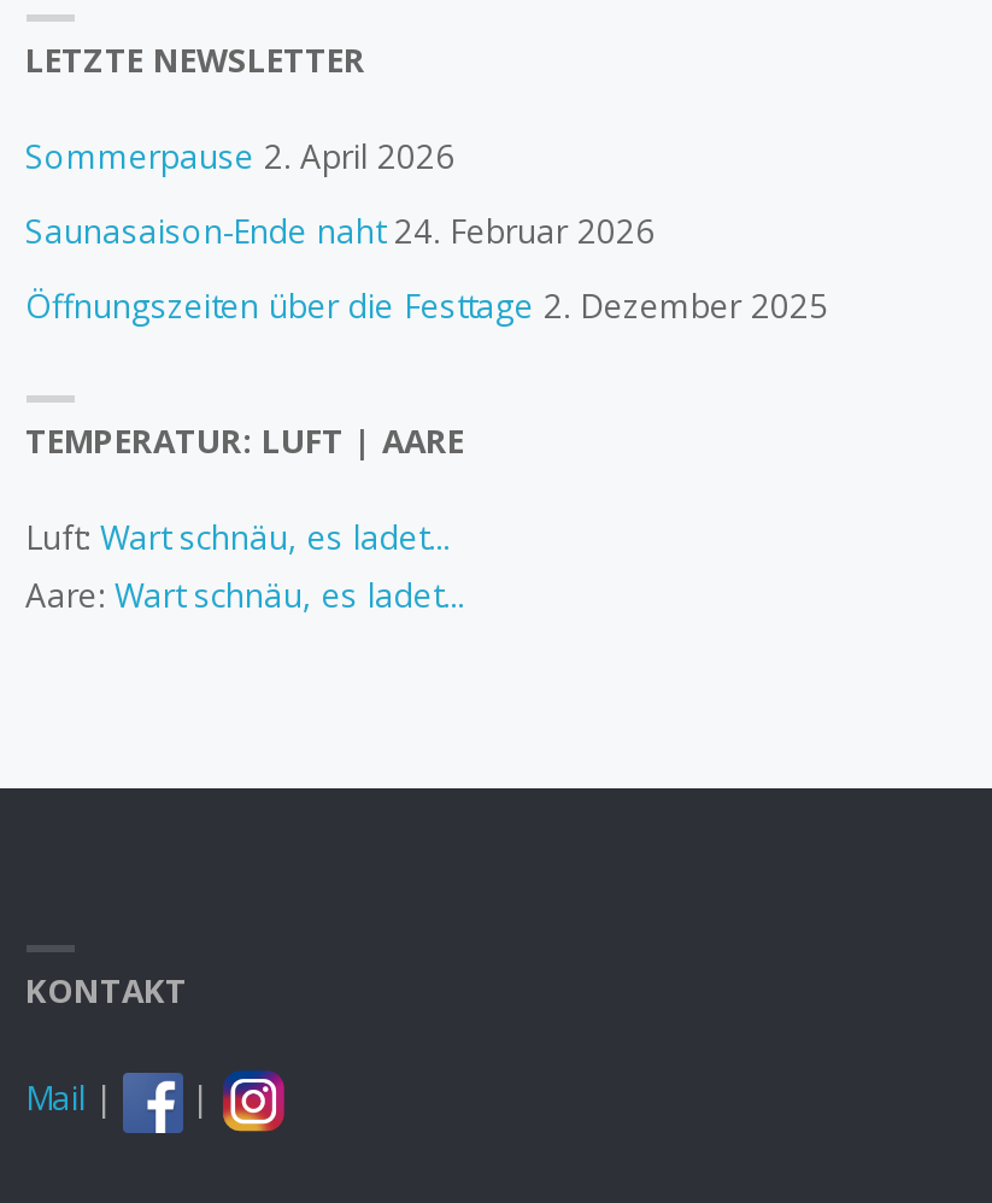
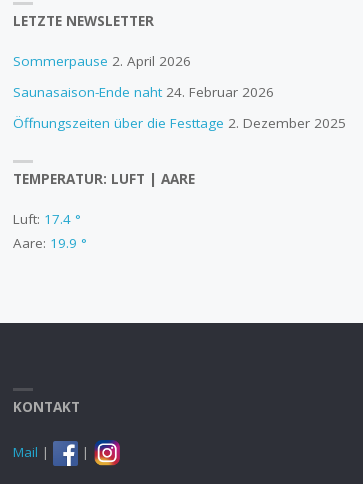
- Luft: Wart schnäu, es ladet...
- Aare: Wart schnäu, es ladet...
+ Luft: 17.4 °
+ Aare: 19.9 °
